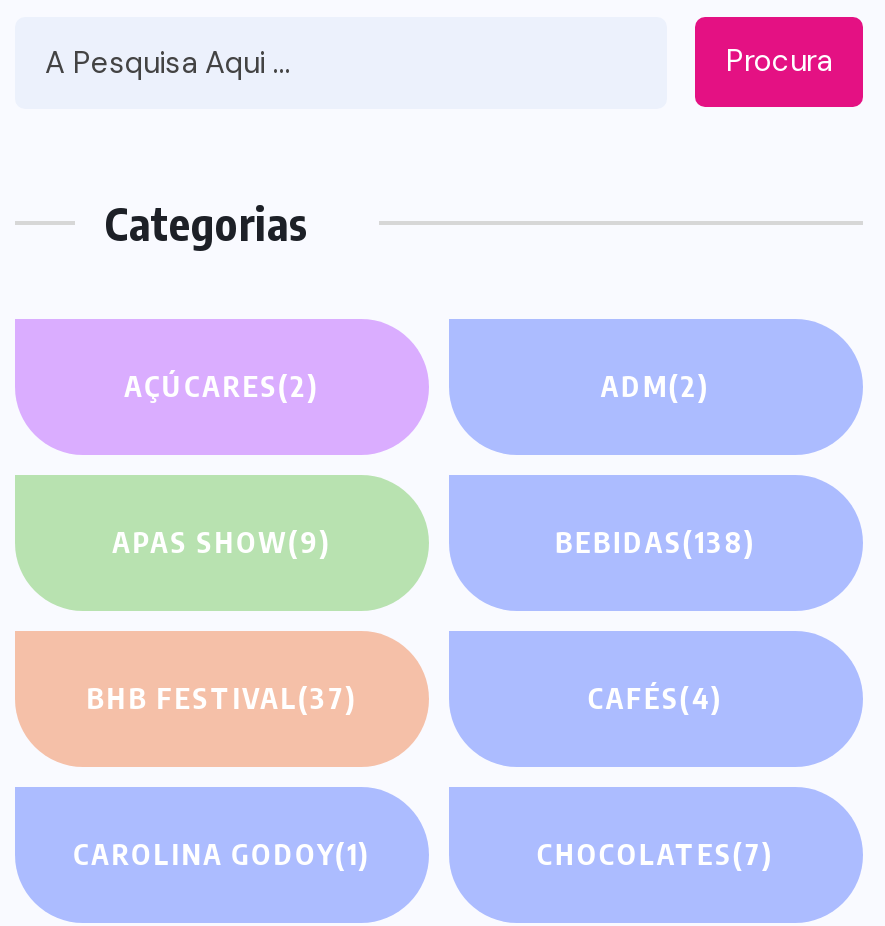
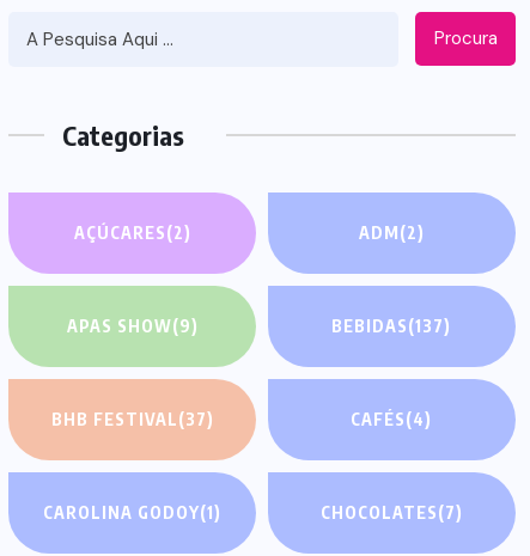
- BEBIDAS(138)
+ BEBIDAS(137)
